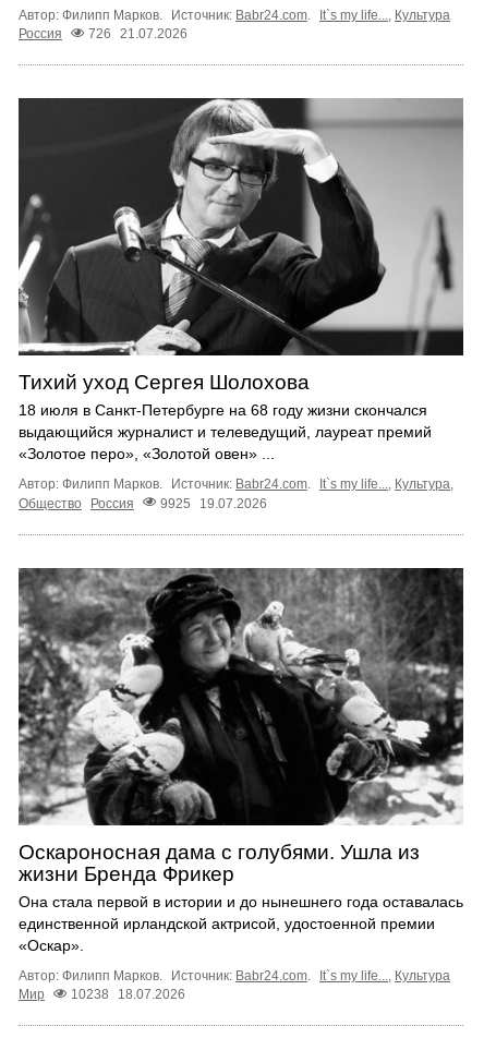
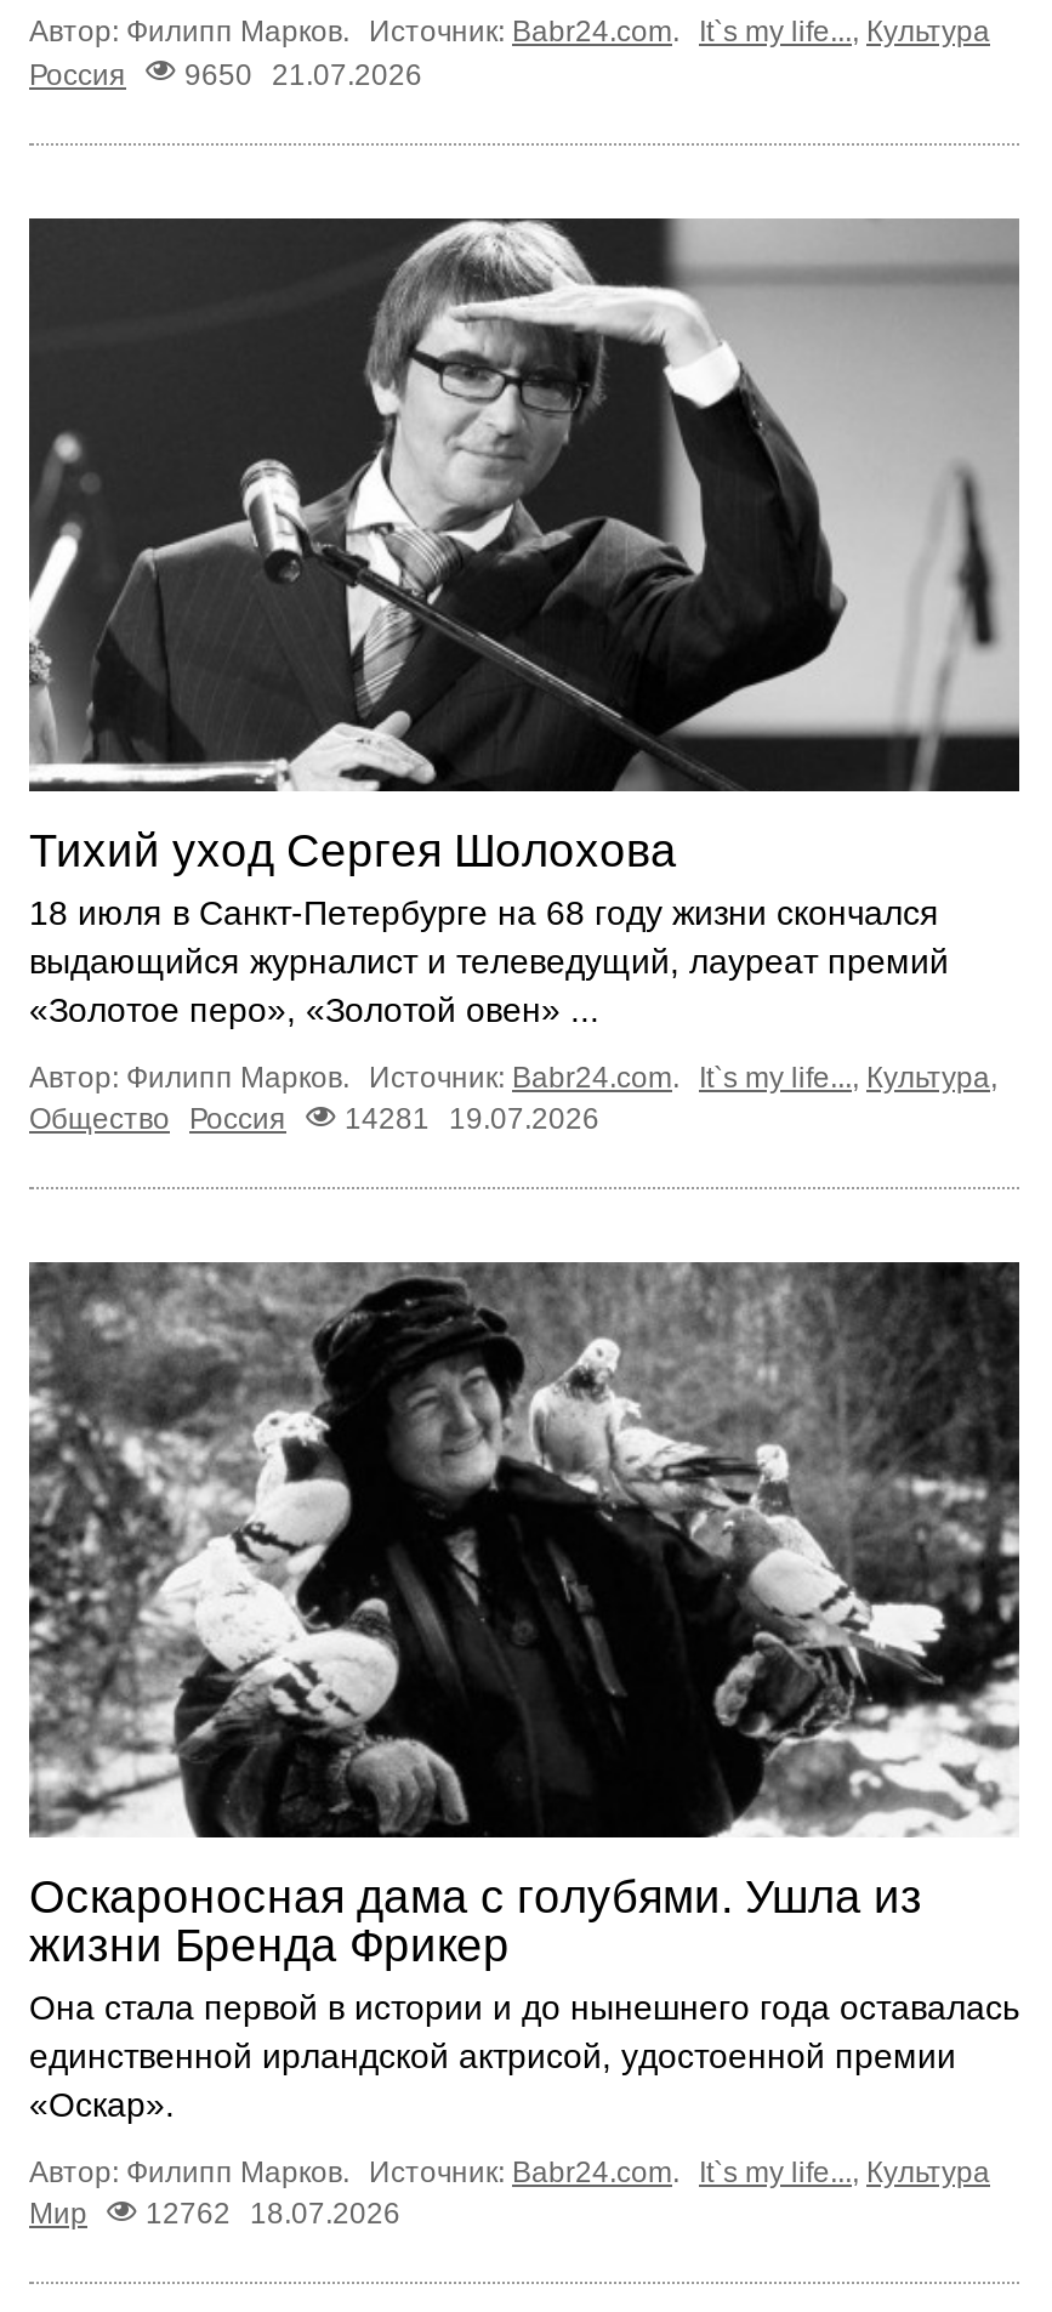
- Россия 726 21.07.2026
+ Россия 9650 21.07.2026

- Общество Россия 9925 19.07.2026
+ Общество Россия 14281 19.07.2026

- Мир 10238 18.07.2026
+ Мир 12762 18.07.2026
